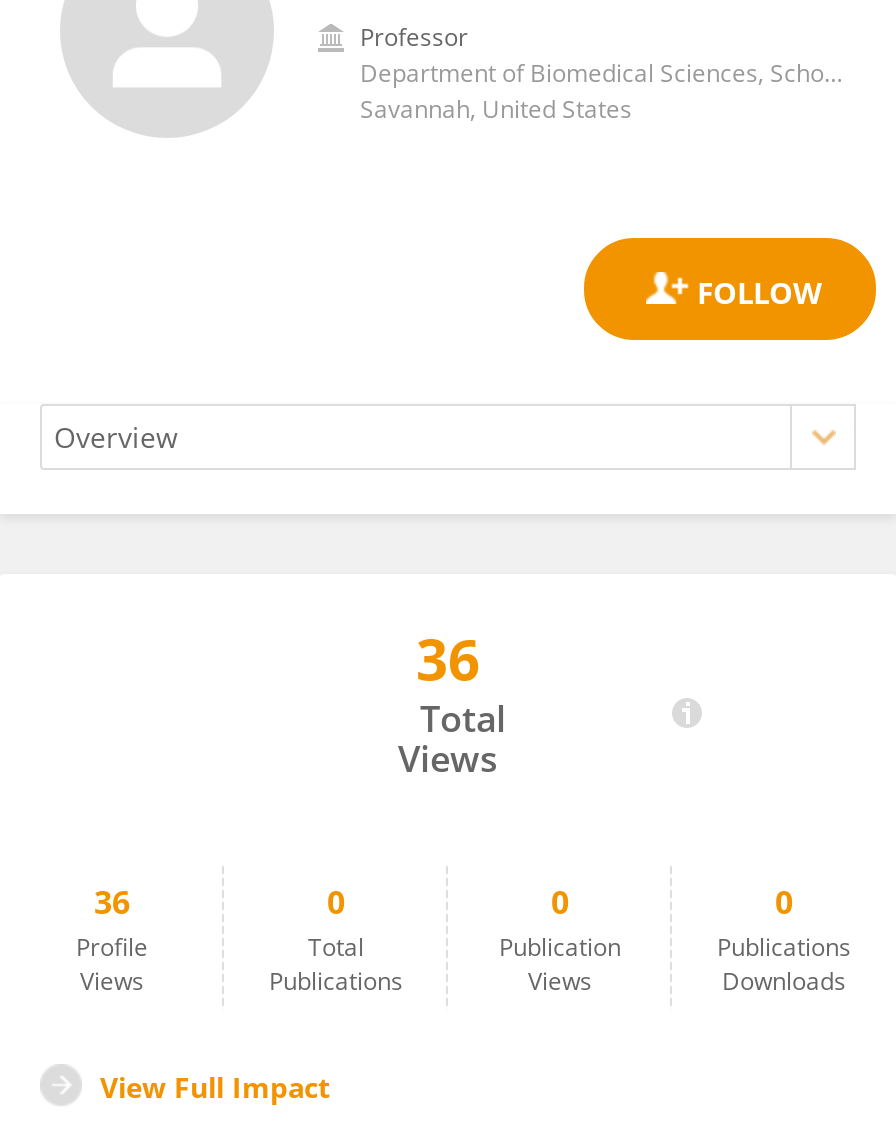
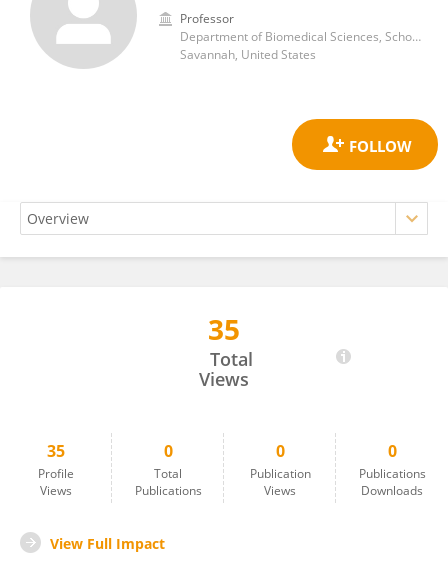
- 36
+ 35

- 36
+ 35
